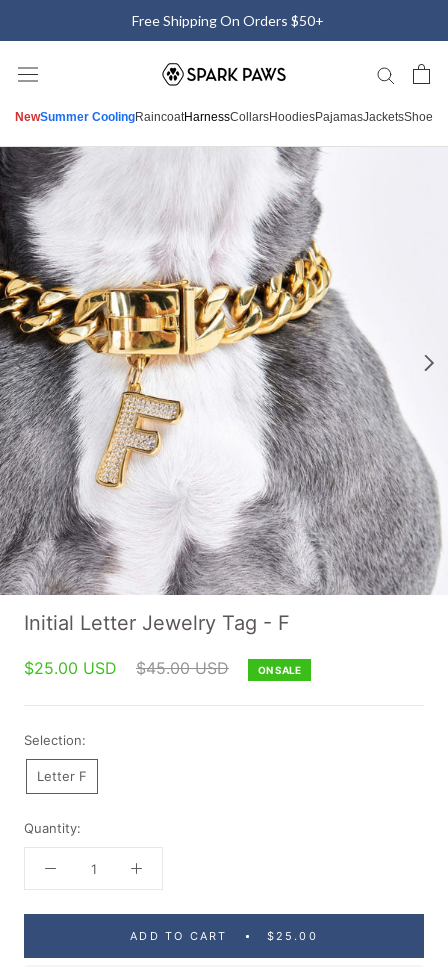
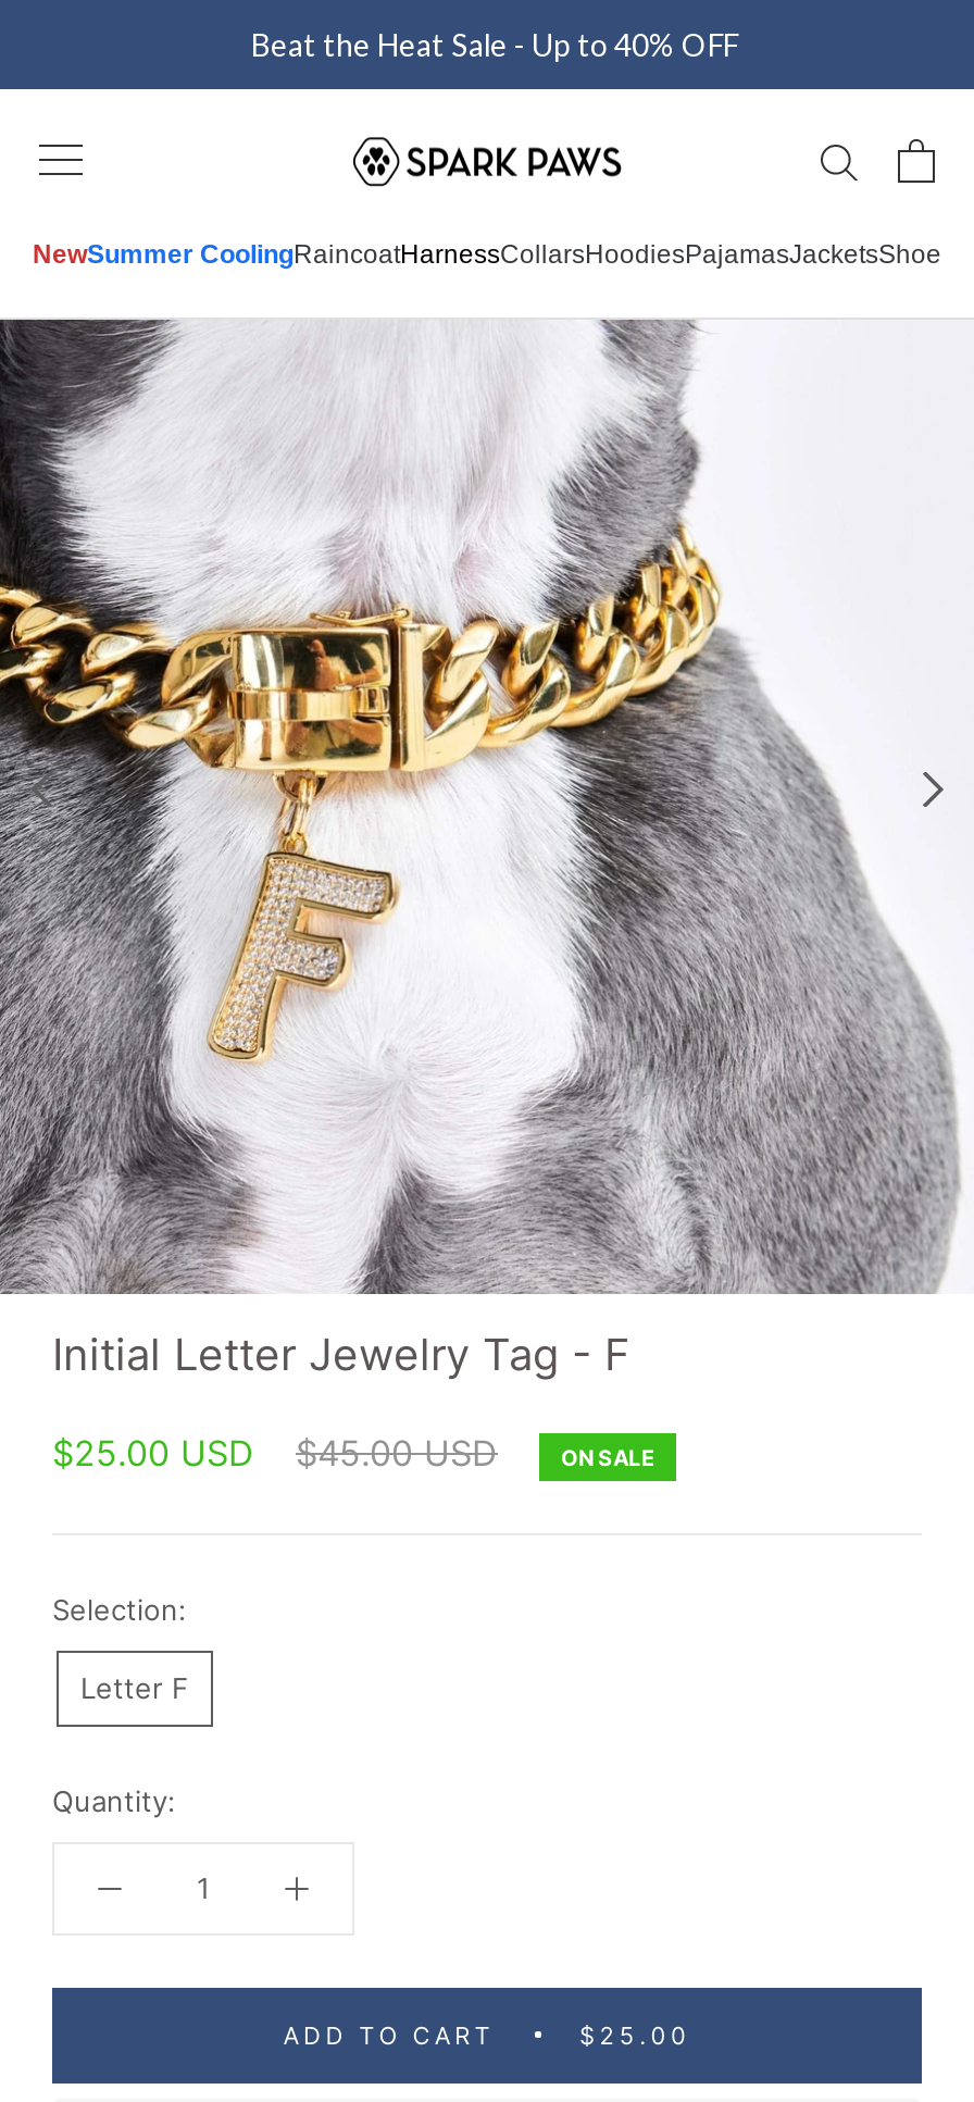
- Free Shipping On Orders $50+
+ Beat the Heat Sale - Up to 40% OFF
